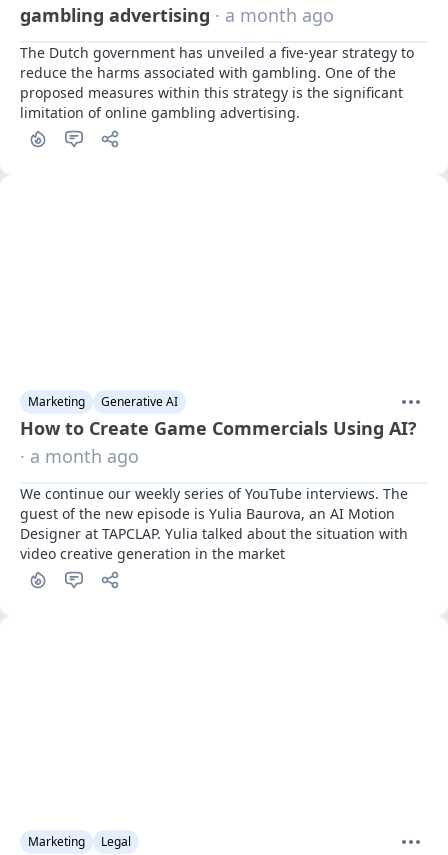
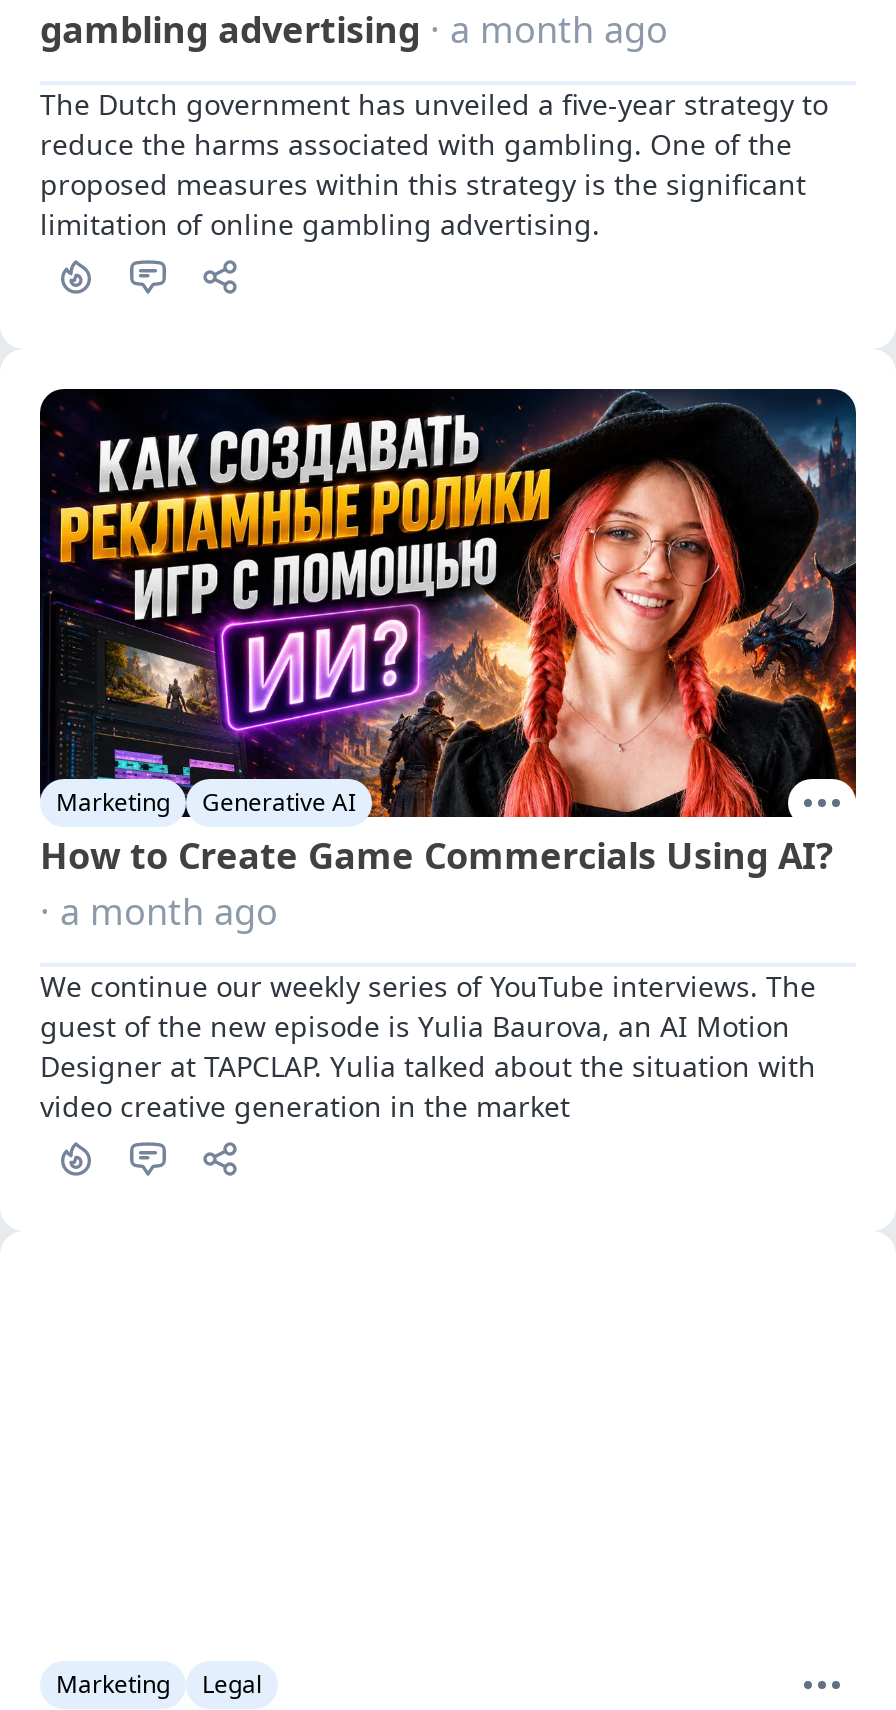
+ [image]
